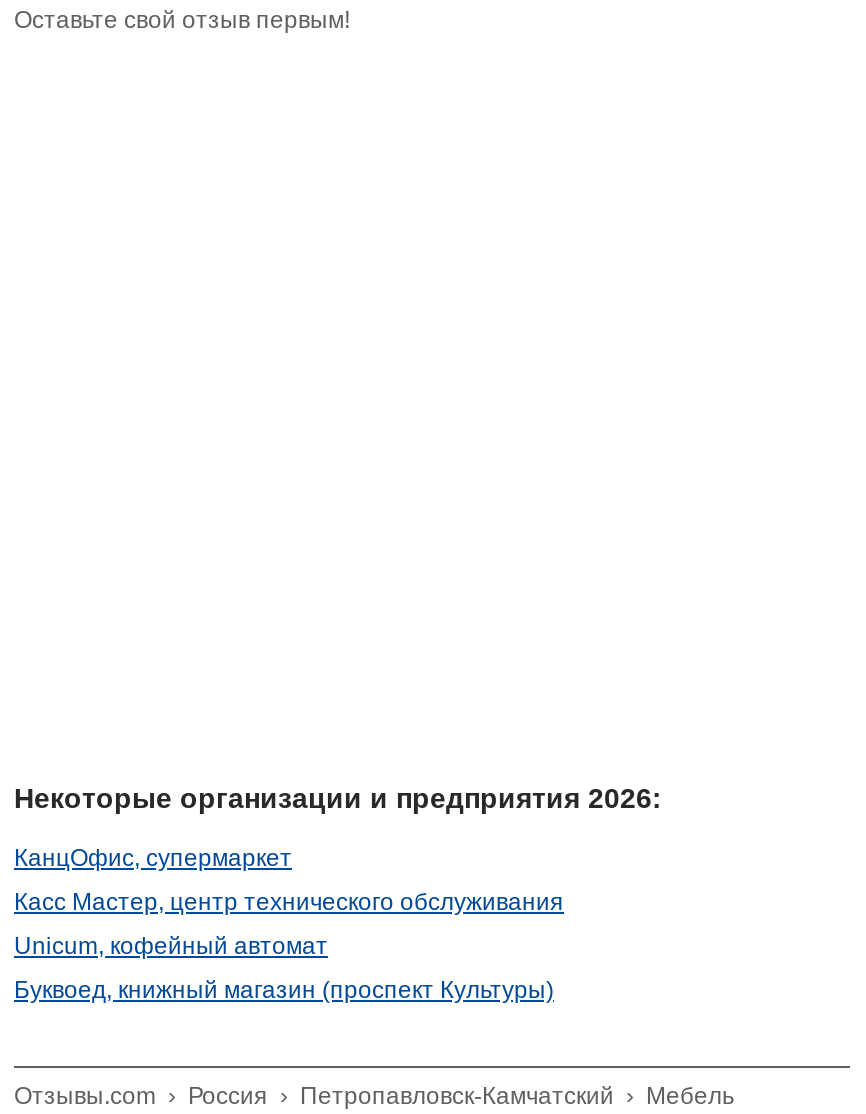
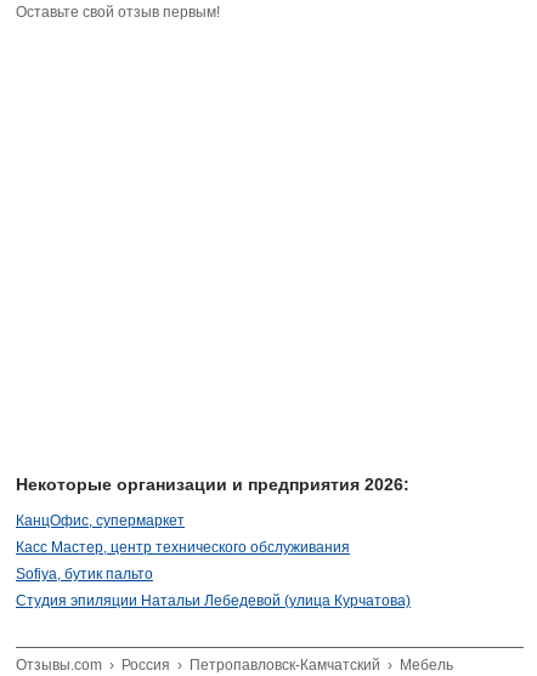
- Unicum, кофейный автомат
+ Sofiya, бутик пальто

- Буквоед, книжный магазин (проспект Культуры)
+ Студия эпиляции Натальи Лебедевой (улица Курчатова)
